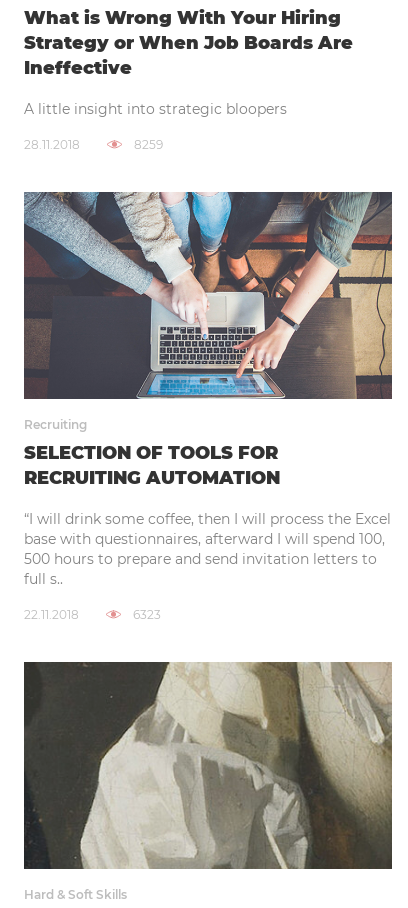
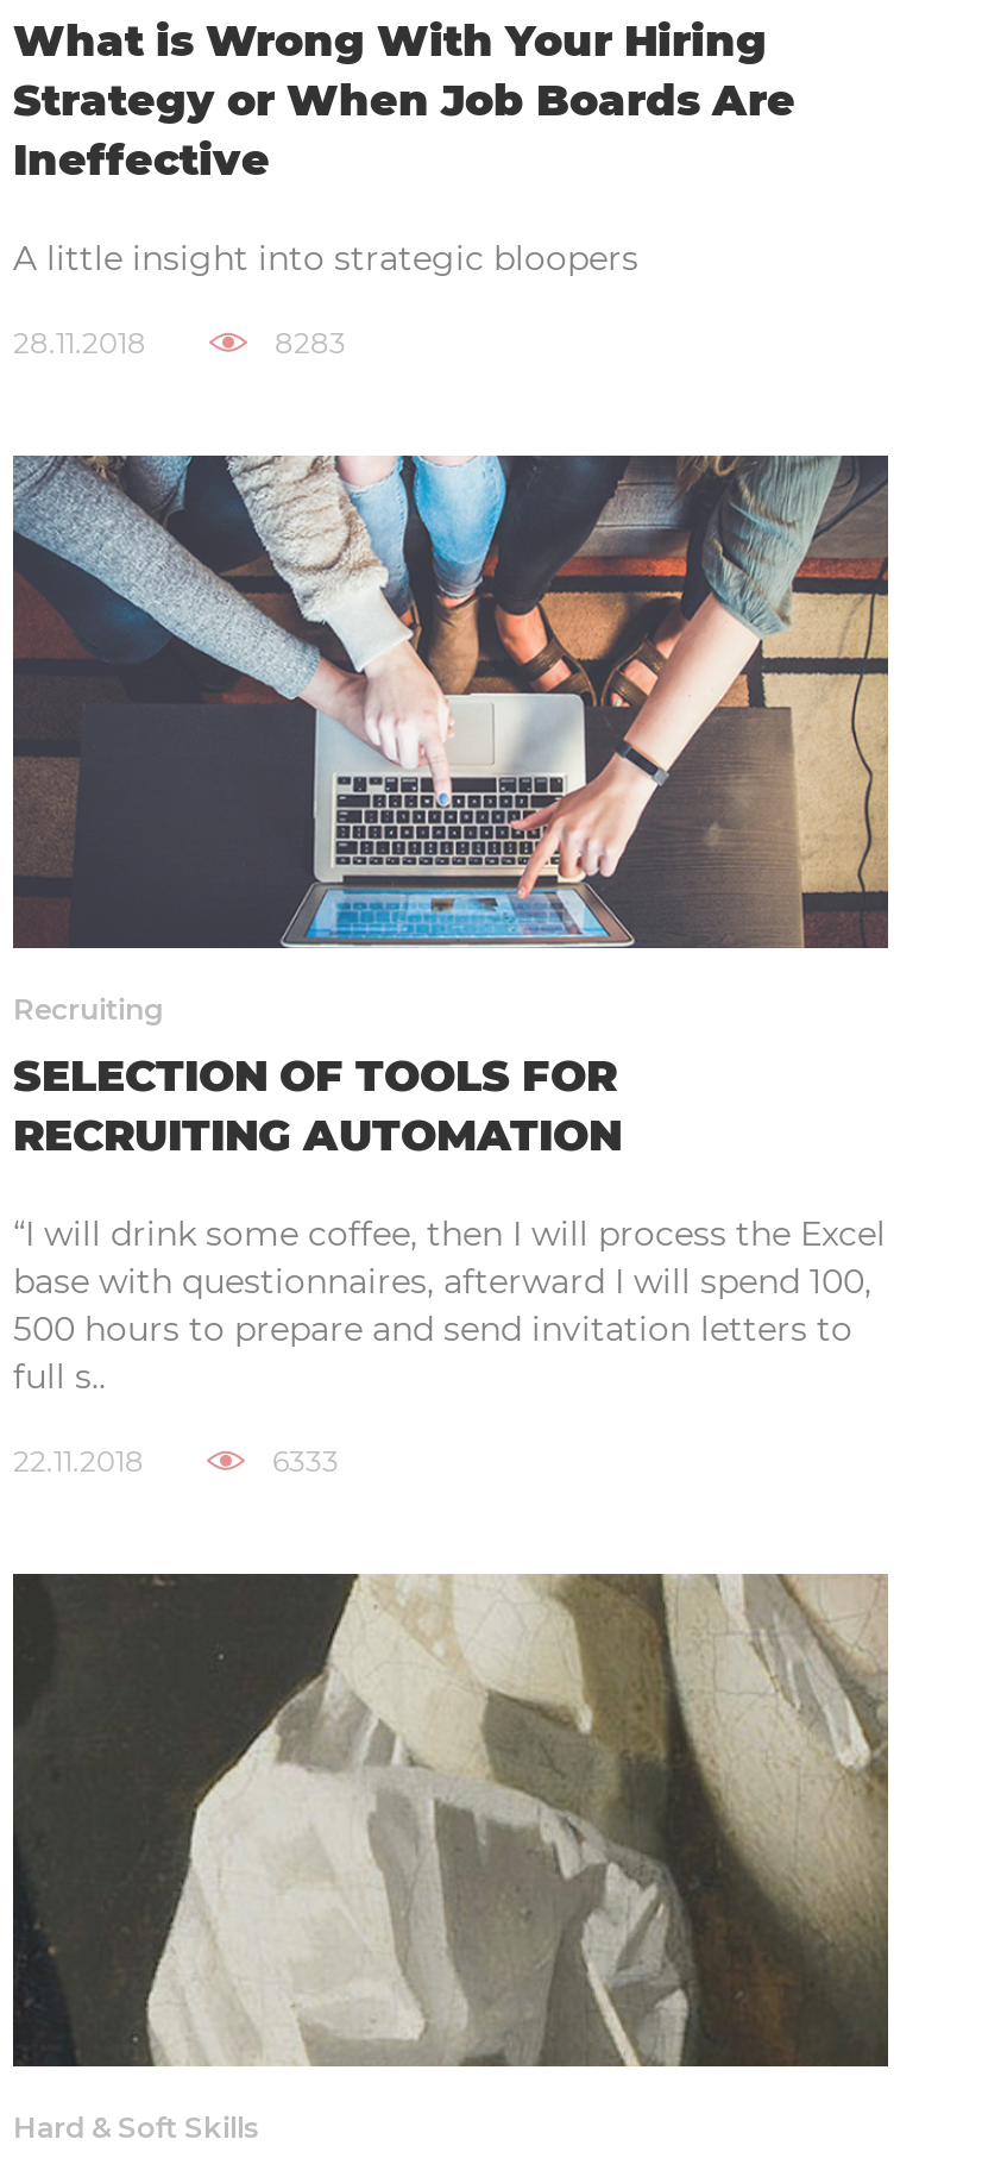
- 8259
+ 8283

- 6323
+ 6333
